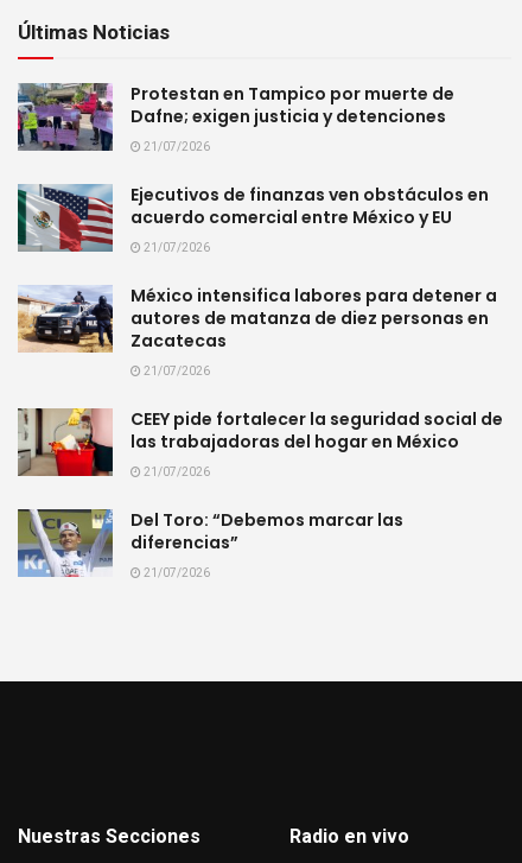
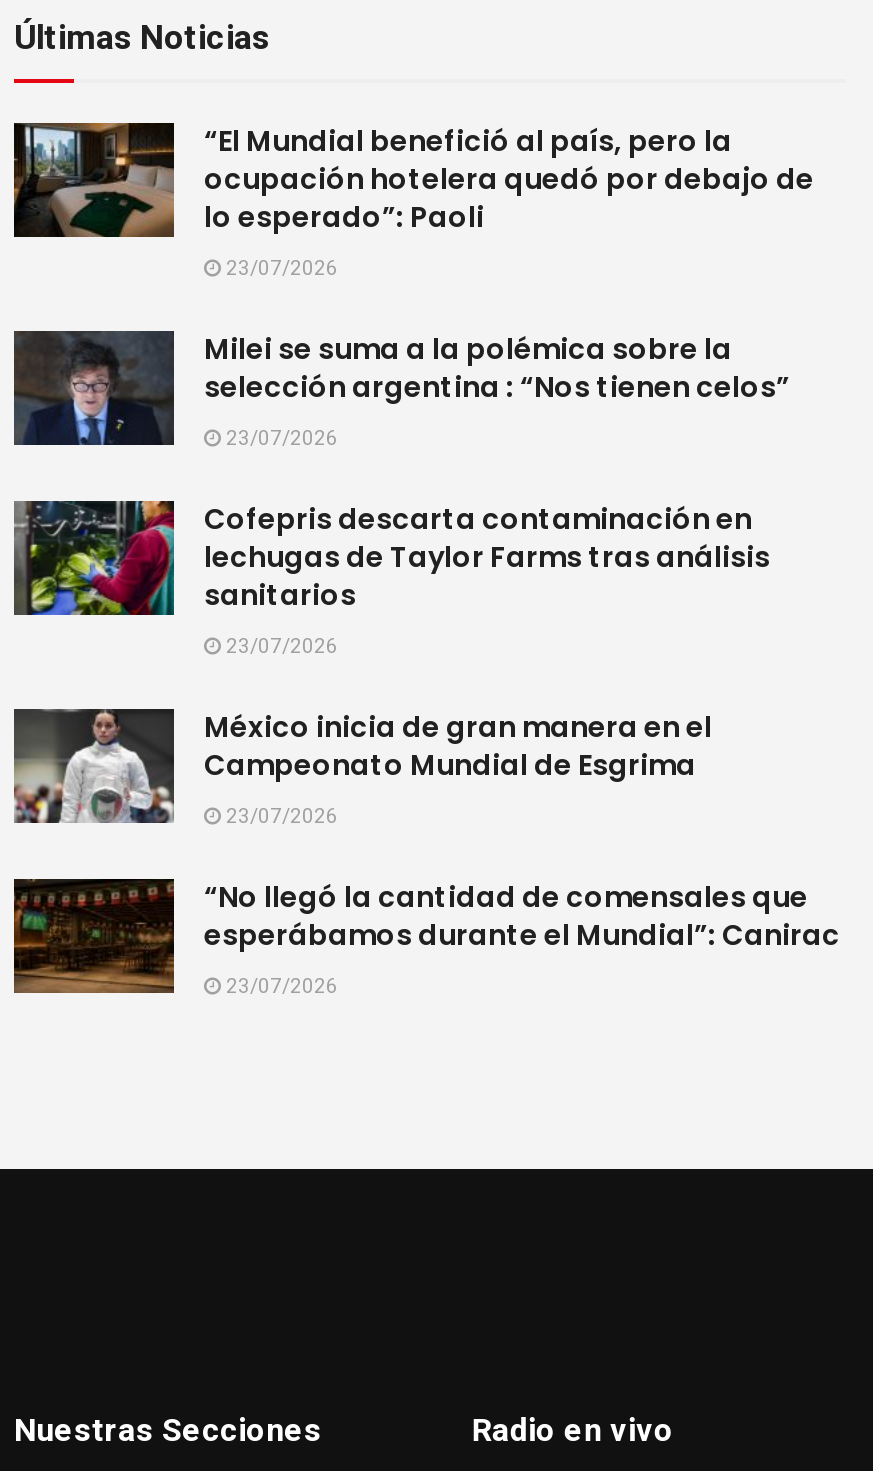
- [image]
- Protestan en Tampico por muerte de
- Dafne; exigen justicia y detenciones
- 21/07/2026
+ [image]
+ “El Mundial benefició al país, pero la
+ ocupación hotelera quedó por debajo de
+ lo esperado”: Paoli
+ 23/07/2026

- [image]
- Ejecutivos de finanzas ven obstáculos en
- acuerdo comercial entre México y EU
- 21/07/2026
+ [image]
+ Milei se suma a la polémica sobre la
+ selección argentina : “Nos tienen celos”
+ 23/07/2026

- [image]
- México intensifica labores para detener a
- autores de matanza de diez personas en
- Zacatecas
- 21/07/2026
+ [image]
+ Cofepris descarta contaminación en
+ lechugas de Taylor Farms tras análisis
+ sanitarios
+ 23/07/2026

- [image]
- CEEY pide fortalecer la seguridad social de
- las trabajadoras del hogar en México
- 21/07/2026
+ [image]
+ México inicia de gran manera en el
+ Campeonato Mundial de Esgrima
+ 23/07/2026

- [image]
- Del Toro: “Debemos marcar las
- diferencias”
- 21/07/2026
+ [image]
+ “No llegó la cantidad de comensales que
+ esperábamos durante el Mundial”: Canirac
+ 23/07/2026
